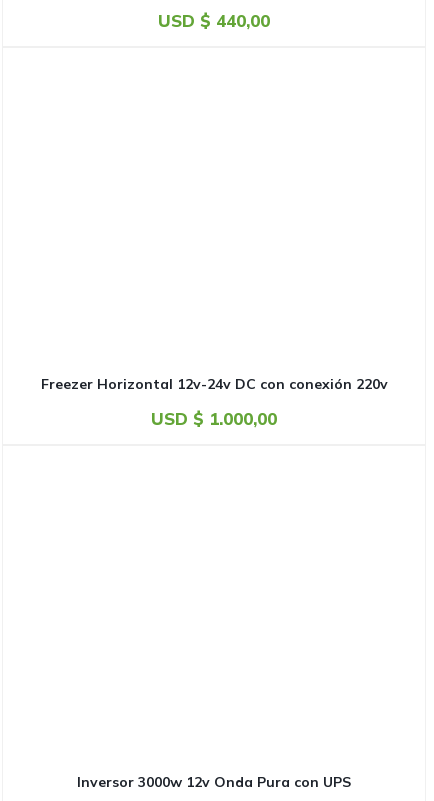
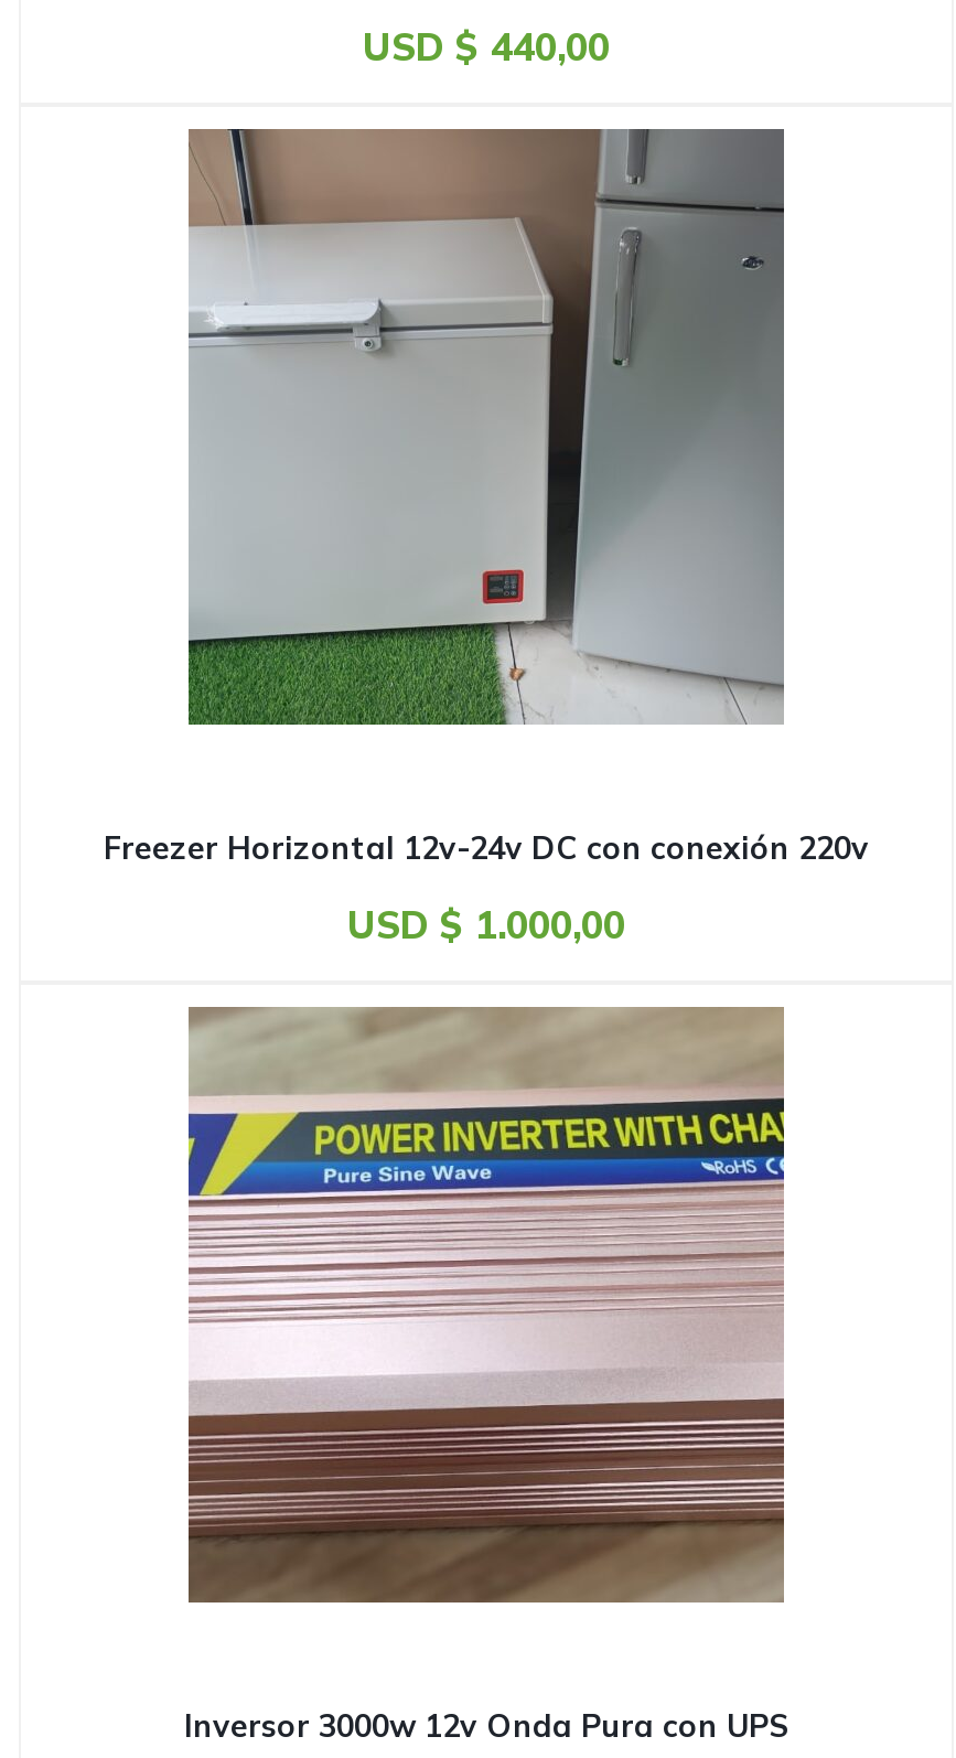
+ [image]

+ [image]
